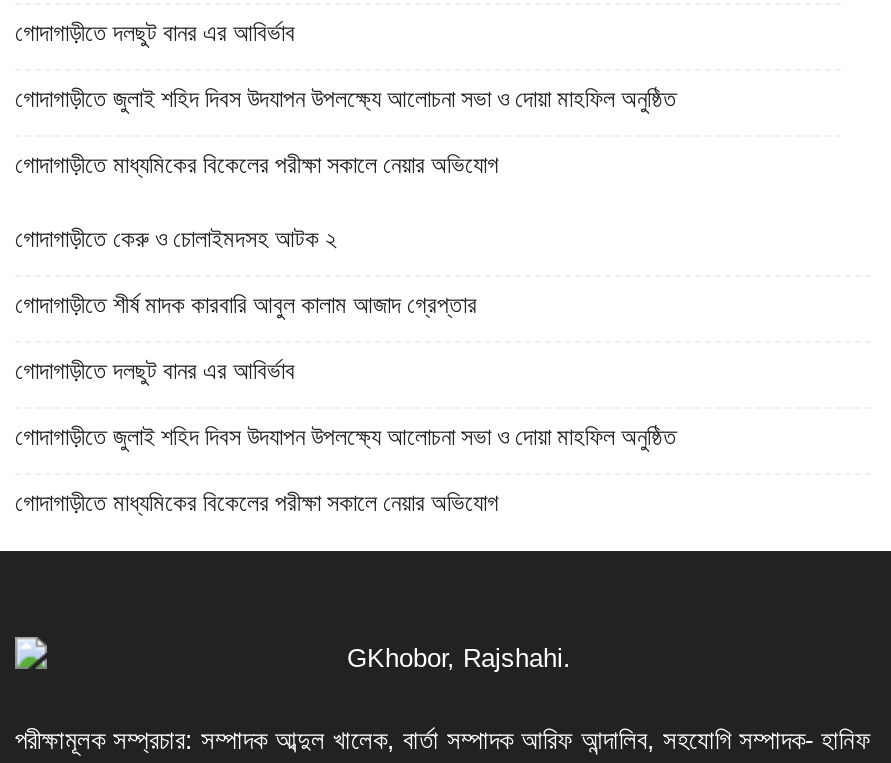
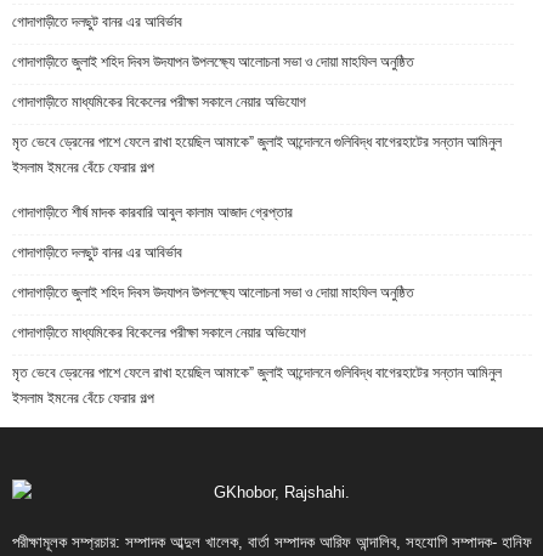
- গোদাগাড়ীতে কেরু ও চোলাইমদসহ আটক ২
+ মৃত ভেবে ড্রেনের পাশে ফেলে রাখা হয়েছিল আমাকে” জুলাই আন্দোলনে গুলিবিদ্ধ বাগেরহাটের সন্তান আমিনুল
+ ইসলাম ইমনের বেঁচে ফেরার গল্প

+ মৃত ভেবে ড্রেনের পাশে ফেলে রাখা হয়েছিল আমাকে” জুলাই আন্দোলনে গুলিবিদ্ধ বাগেরহাটের সন্তান আমিনুল
+ ইসলাম ইমনের বেঁচে ফেরার গল্প
